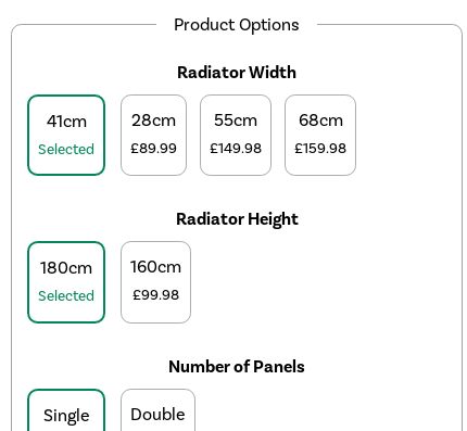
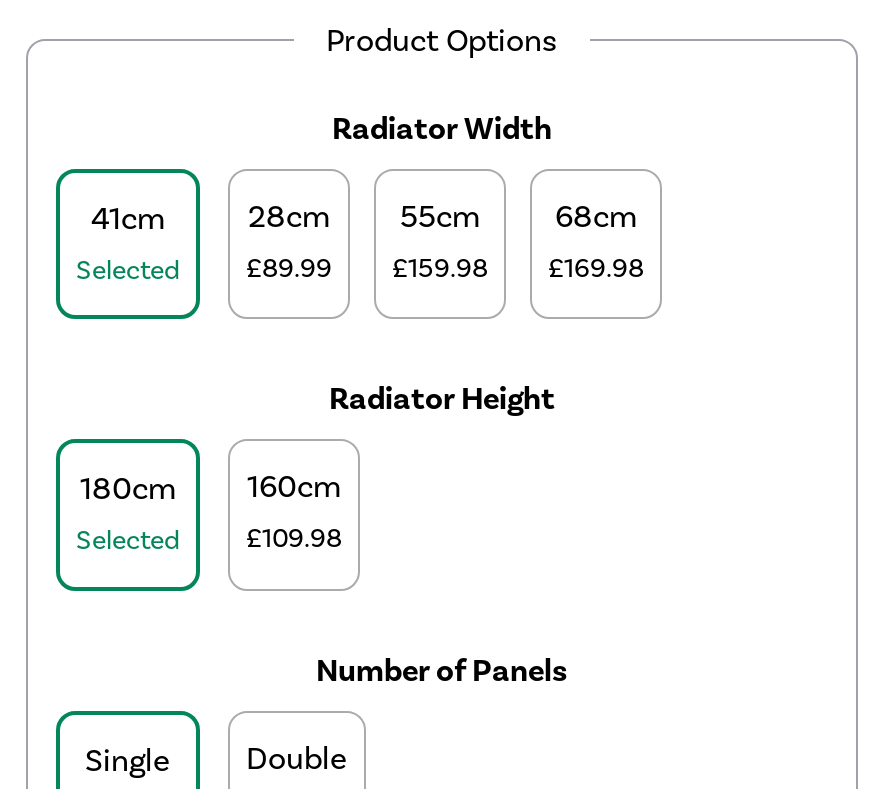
- £149.98
+ £159.98

- £159.98
+ £169.98

- £99.98
+ £109.98
